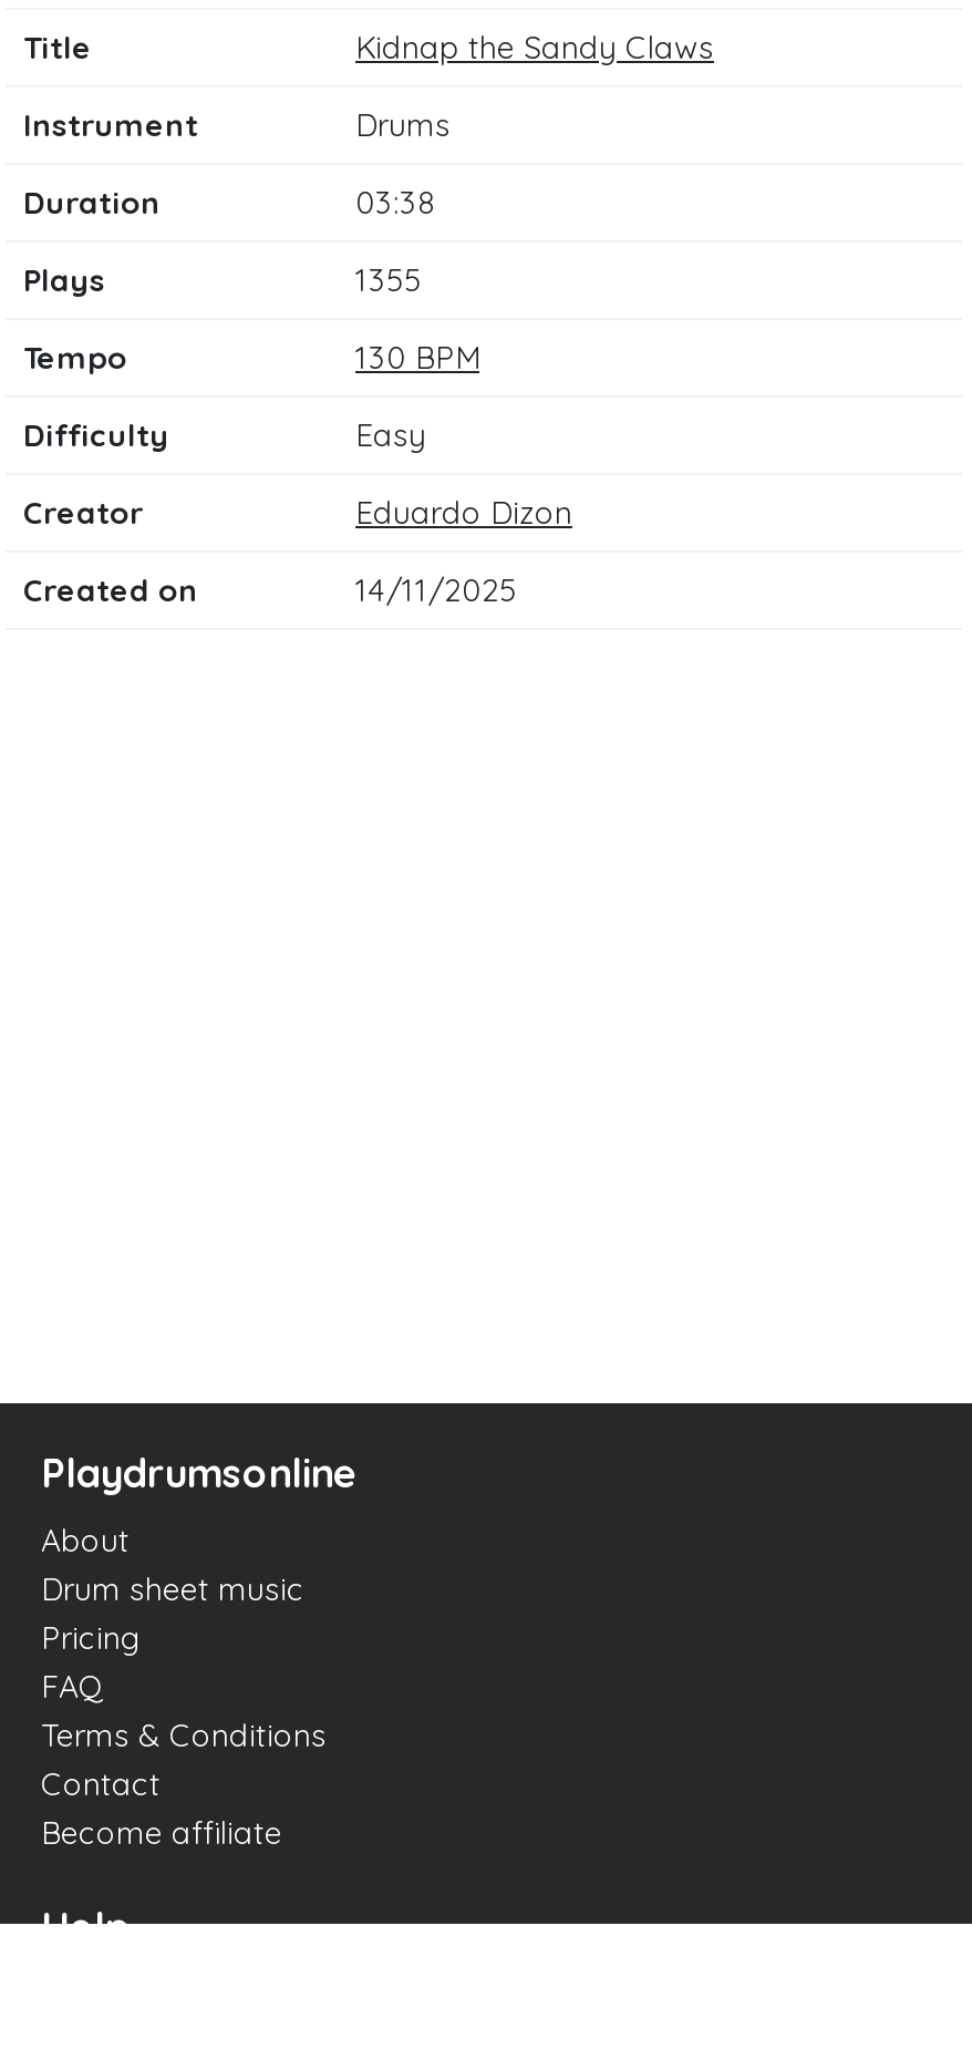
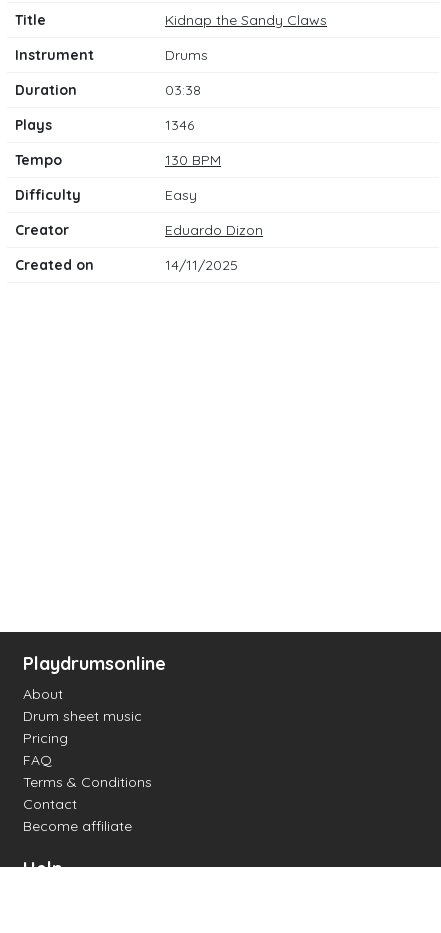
- 1355
+ 1346
